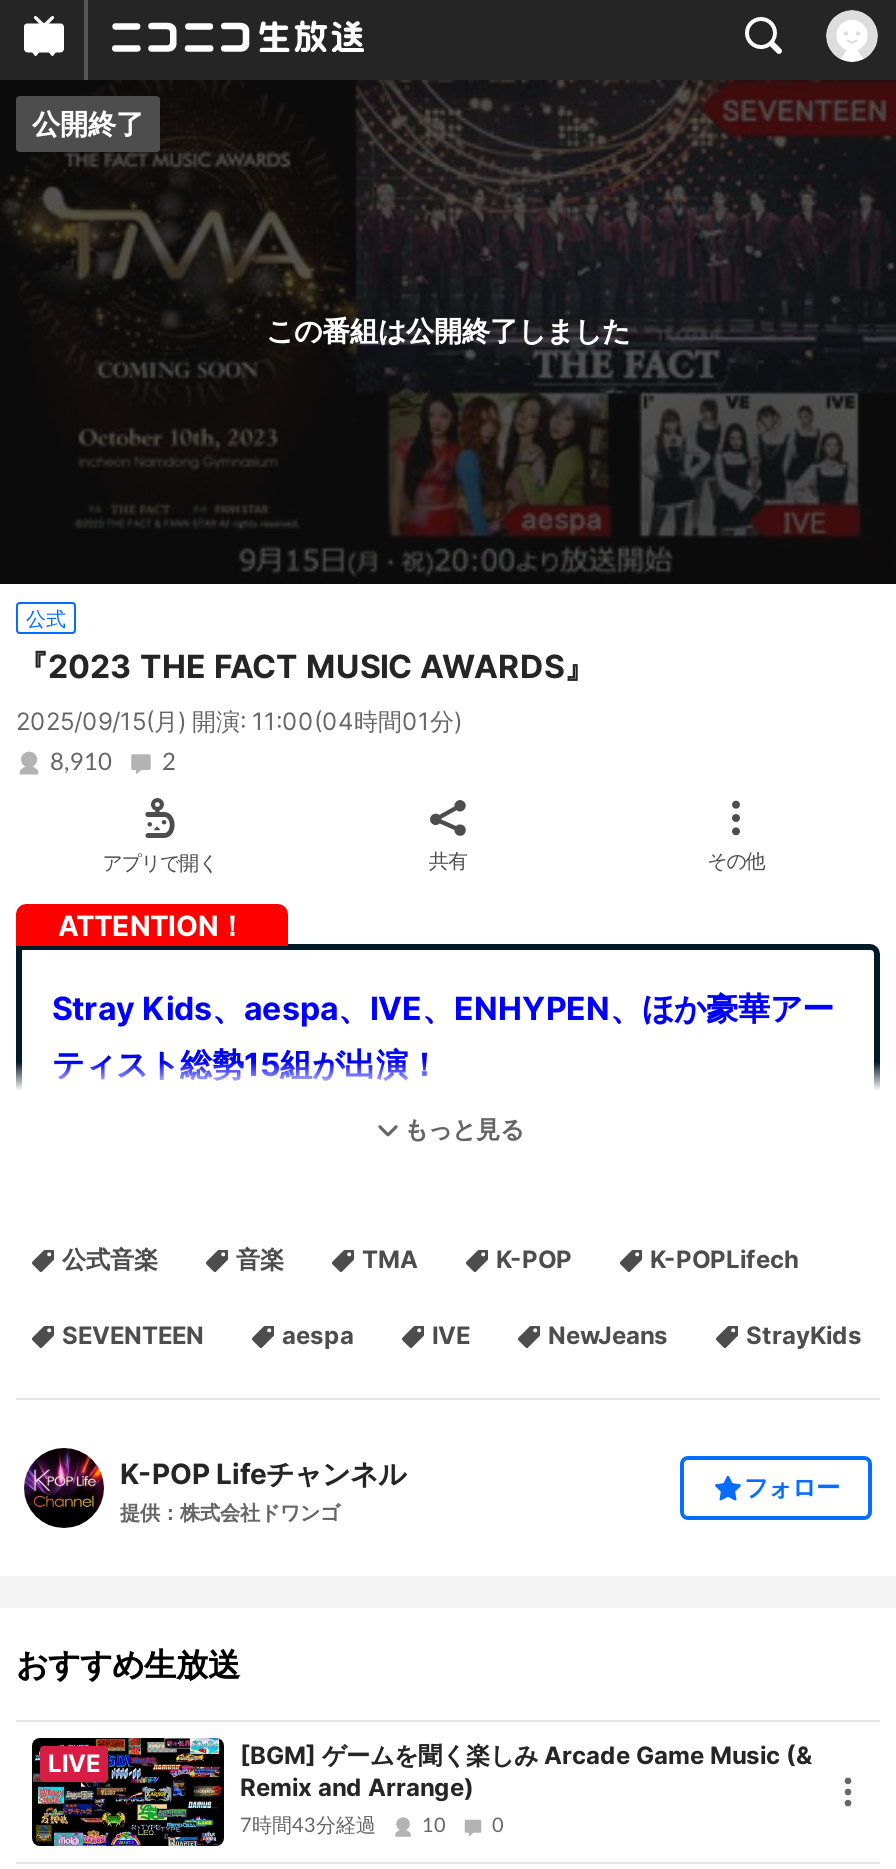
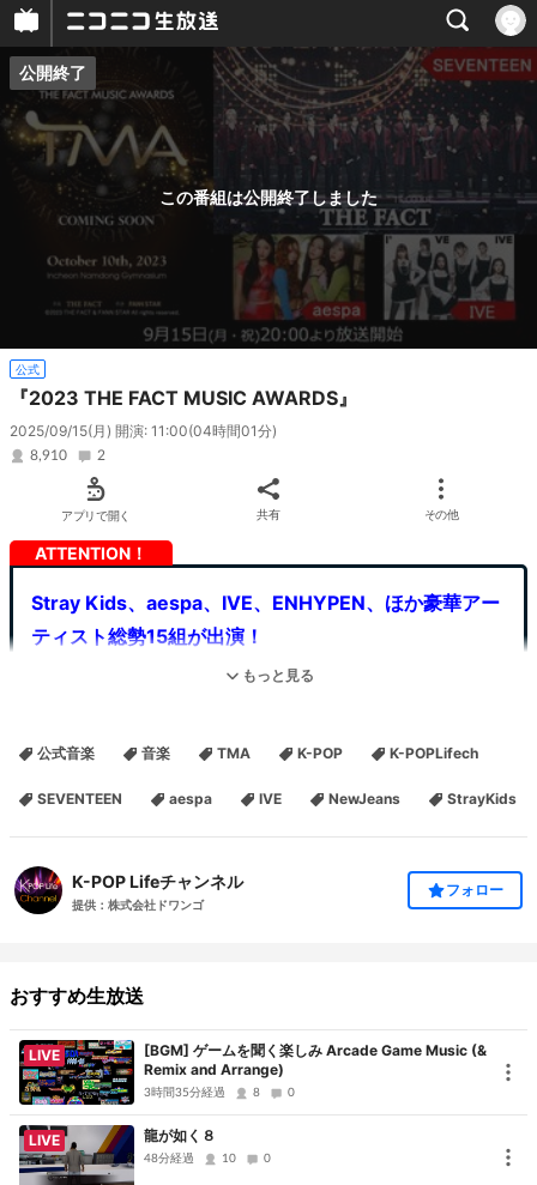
- 7時間43分経過
+ 3時間35分経過
+ 8
+ 0
+ LIVE
+ 龍が如く８
+ 48分経過
